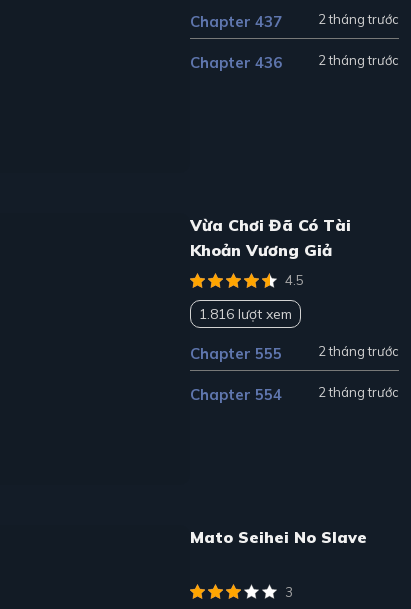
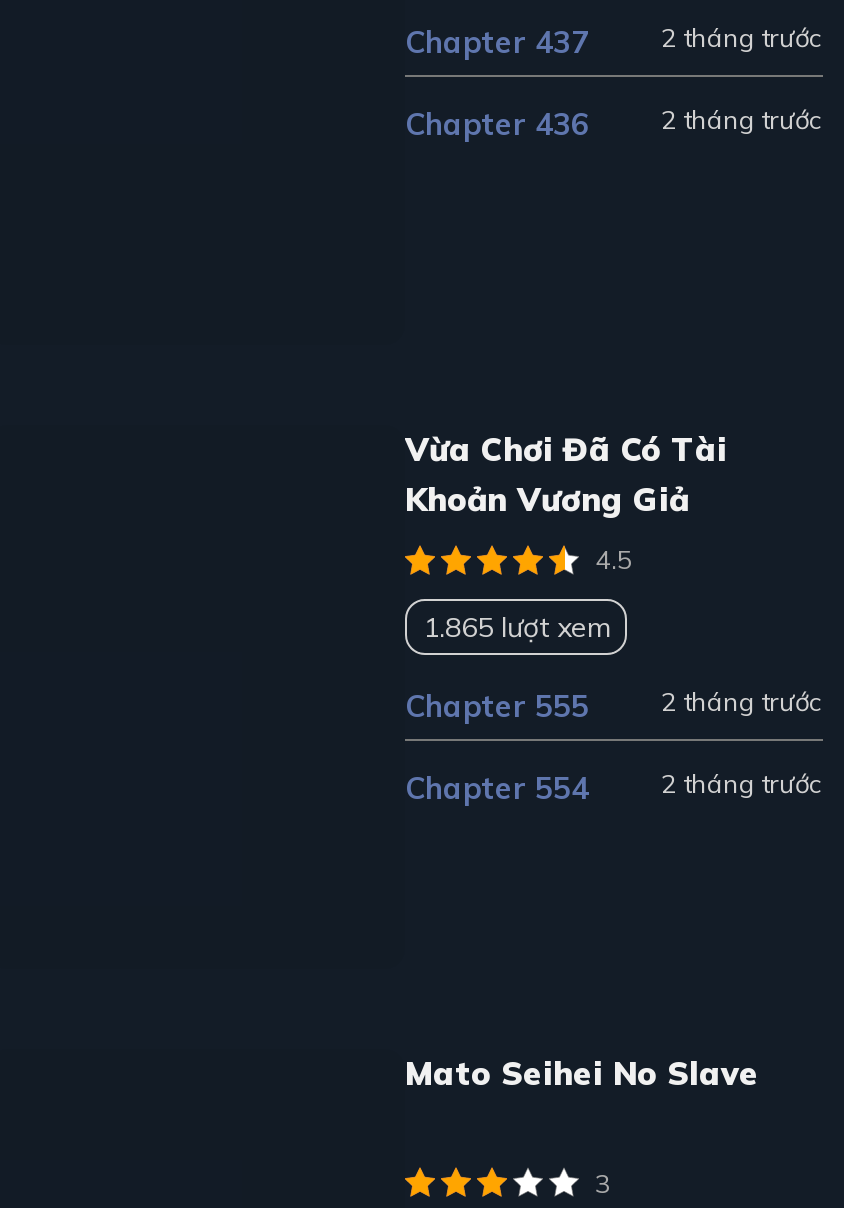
- 1.816 lượt xem
+ 1.865 lượt xem
